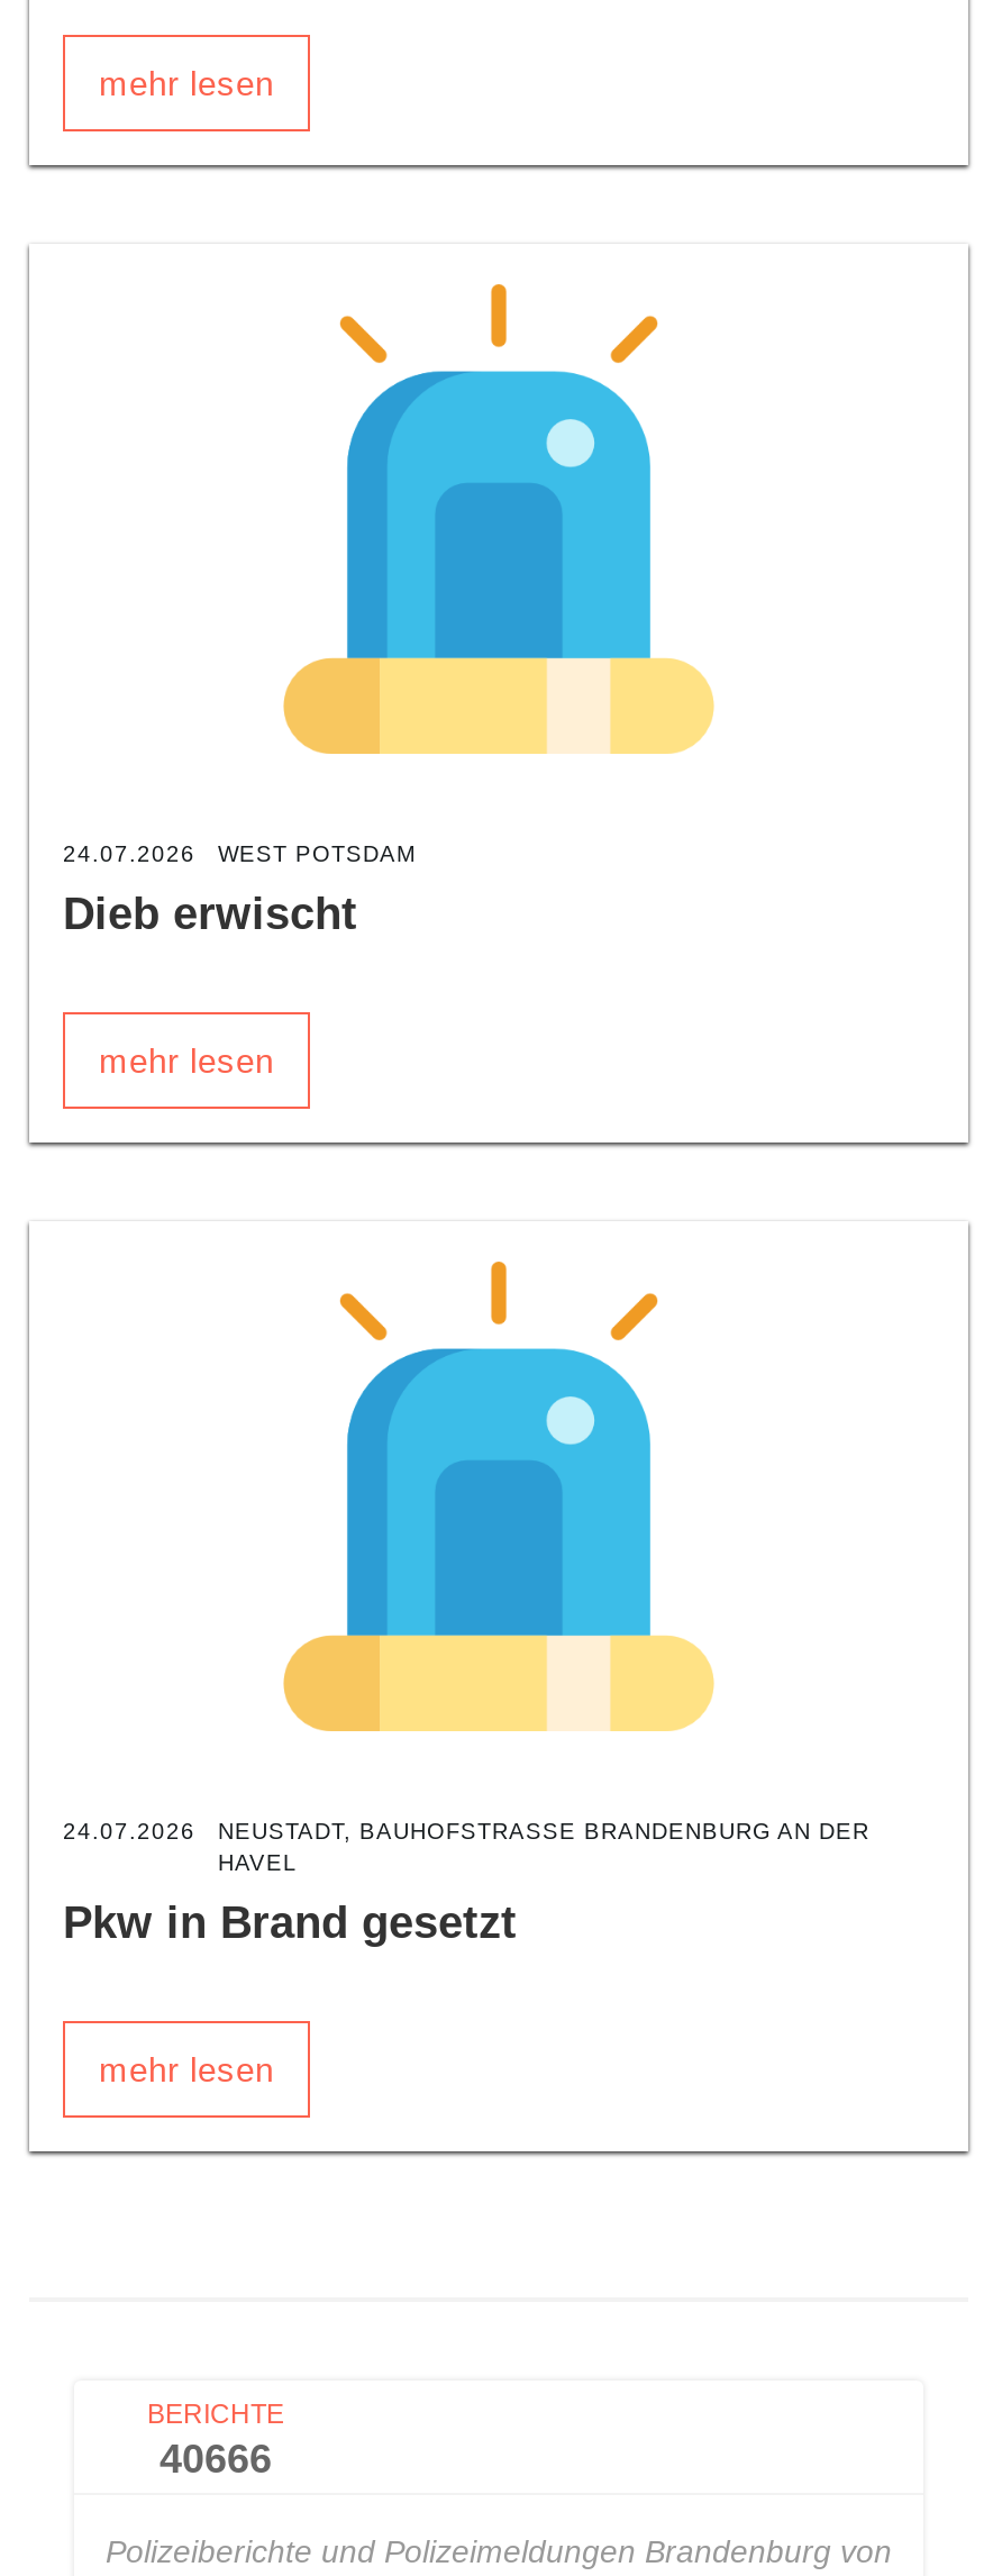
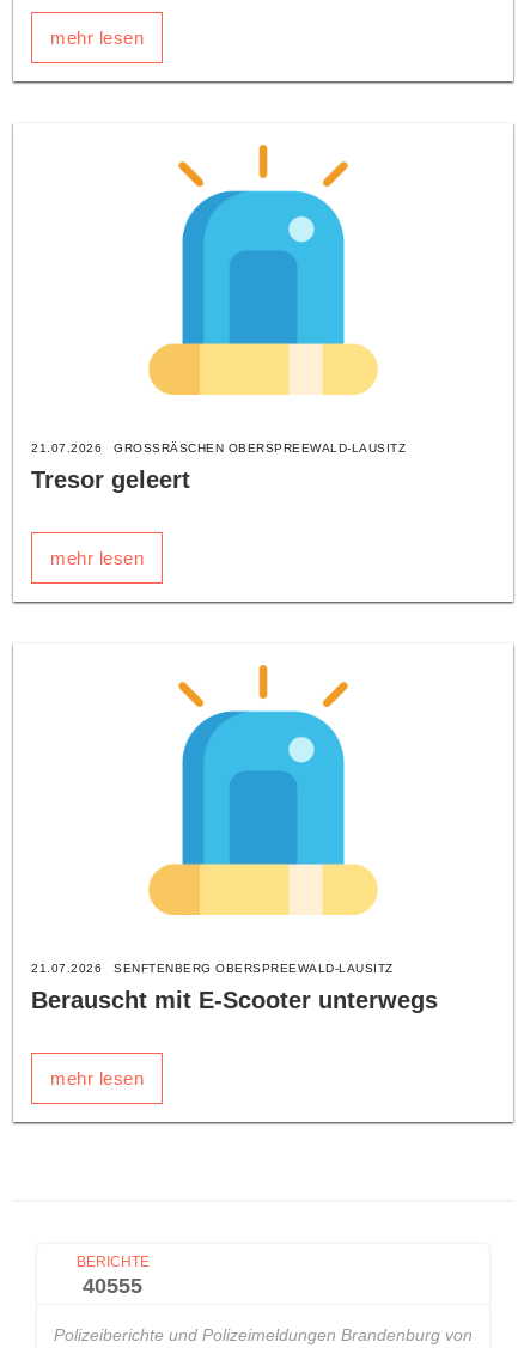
- 24.07.2026
- WEST POTSDAM
+ 21.07.2026
+ GROSSRÄSCHEN OBERSPREEWALD-LAUSITZ

- Dieb erwischt
+ Tresor geleert

- 24.07.2026
- NEUSTADT, BAUHOFSTRASSE BRANDENBURG AN DER H
- AVEL
+ 21.07.2026
+ SENFTENBERG OBERSPREEWALD-LAUSITZ

- Pkw in Brand gesetzt
+ Berauscht mit E-Scooter unterwegs

- 40666
+ 40555
